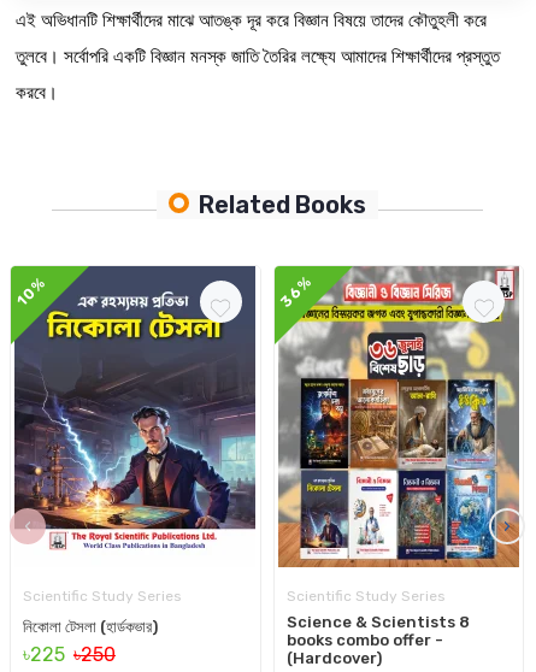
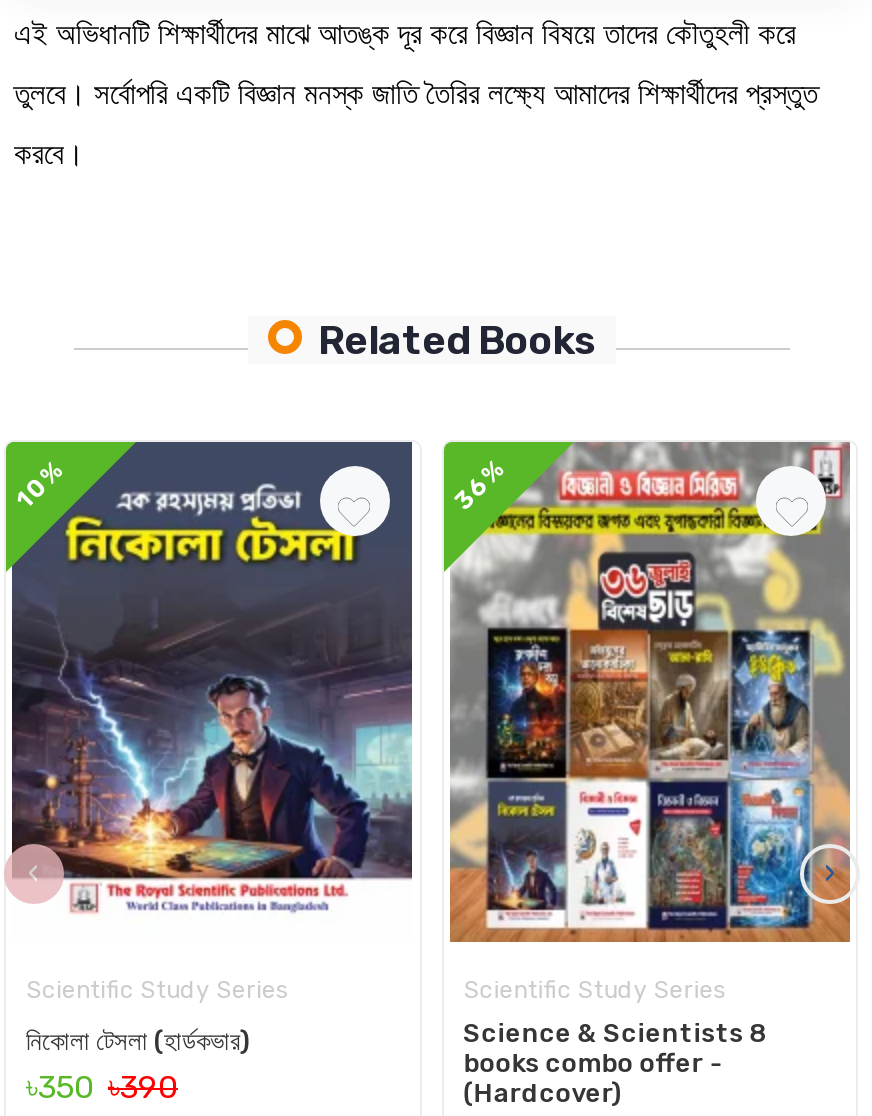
- ৳225 ৳250
+ ৳350 ৳390
